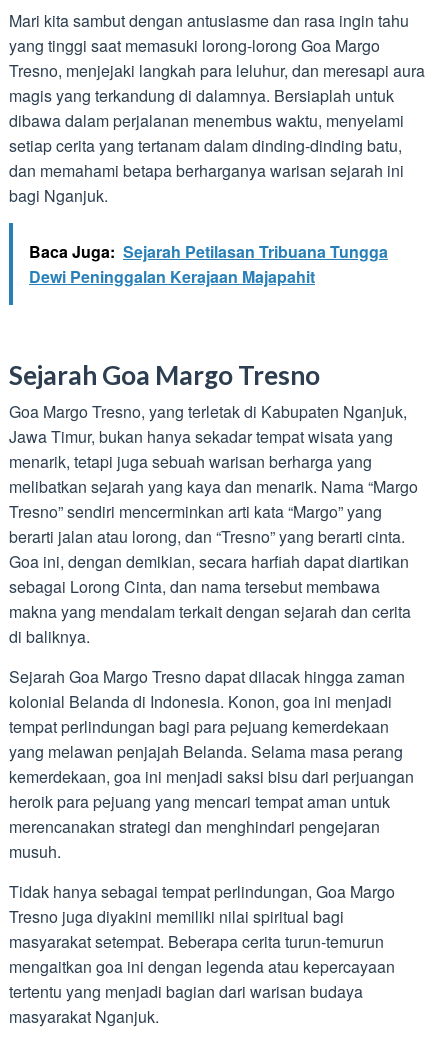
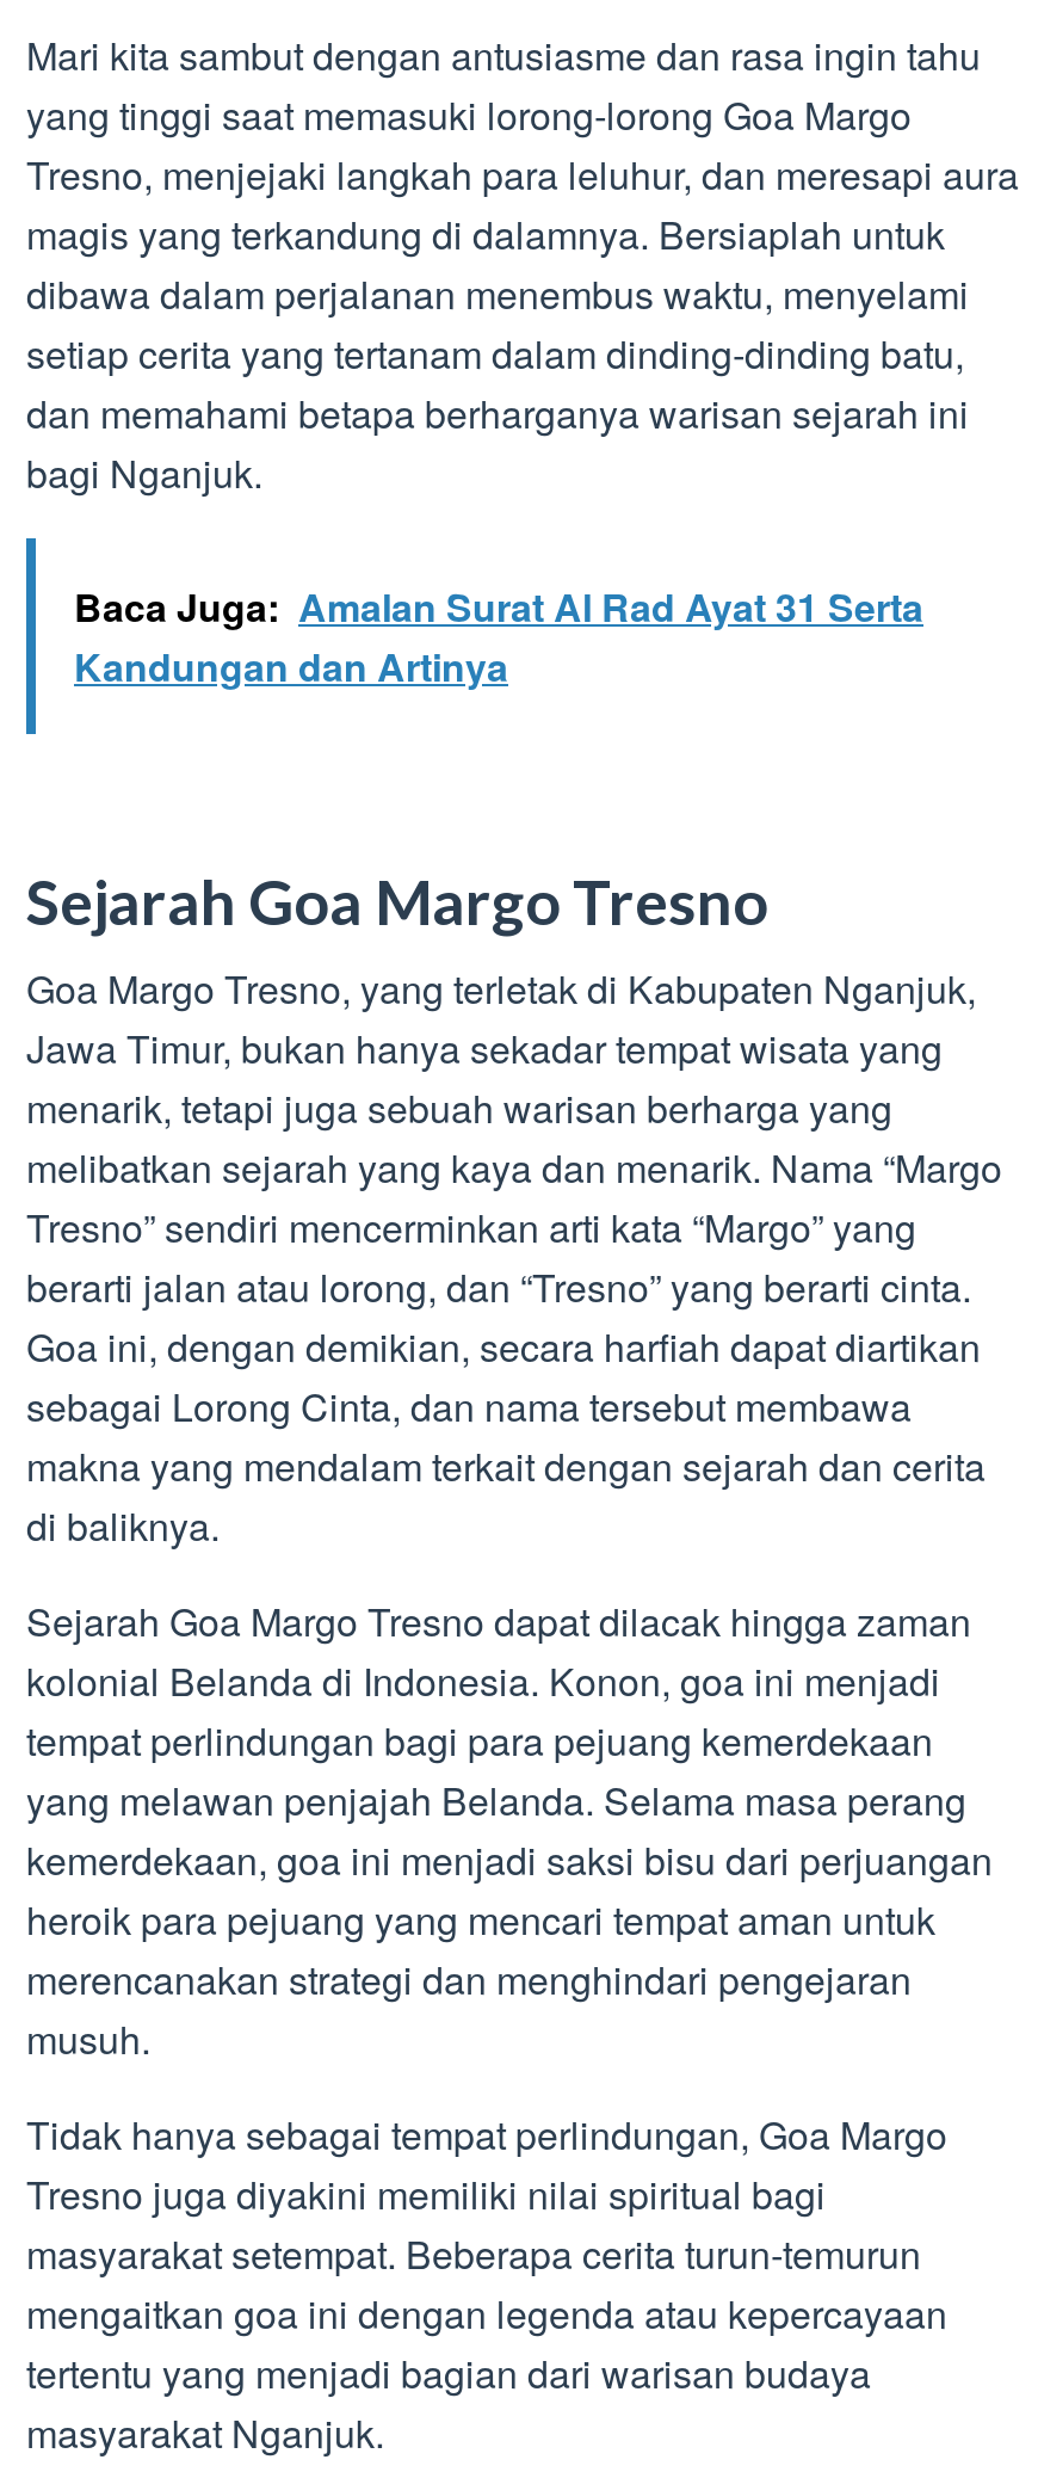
- Baca Juga: Sejarah Petilasan Tribuana Tungga
- Dewi Peninggalan Kerajaan Majapahit
+ Baca Juga: Amalan Surat Al Rad Ayat 31 Serta
+ Kandungan dan Artinya
